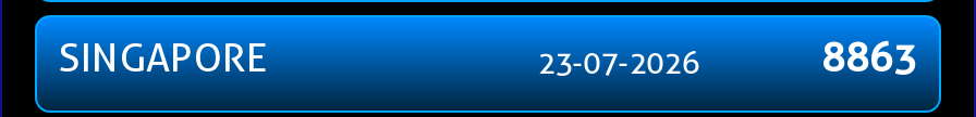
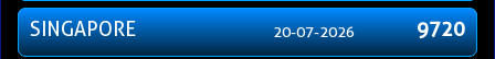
- 23-07-2026
+ 20-07-2026

- 8863
+ 9720
